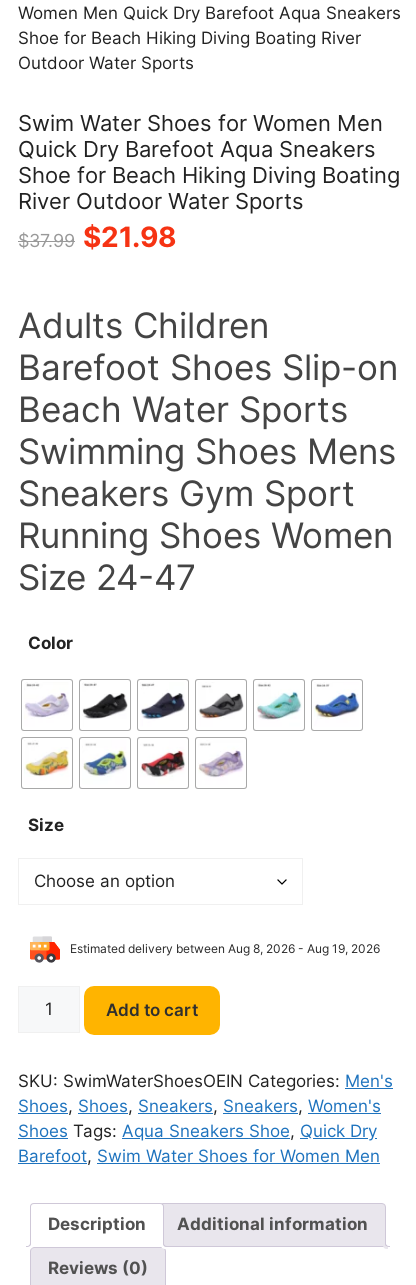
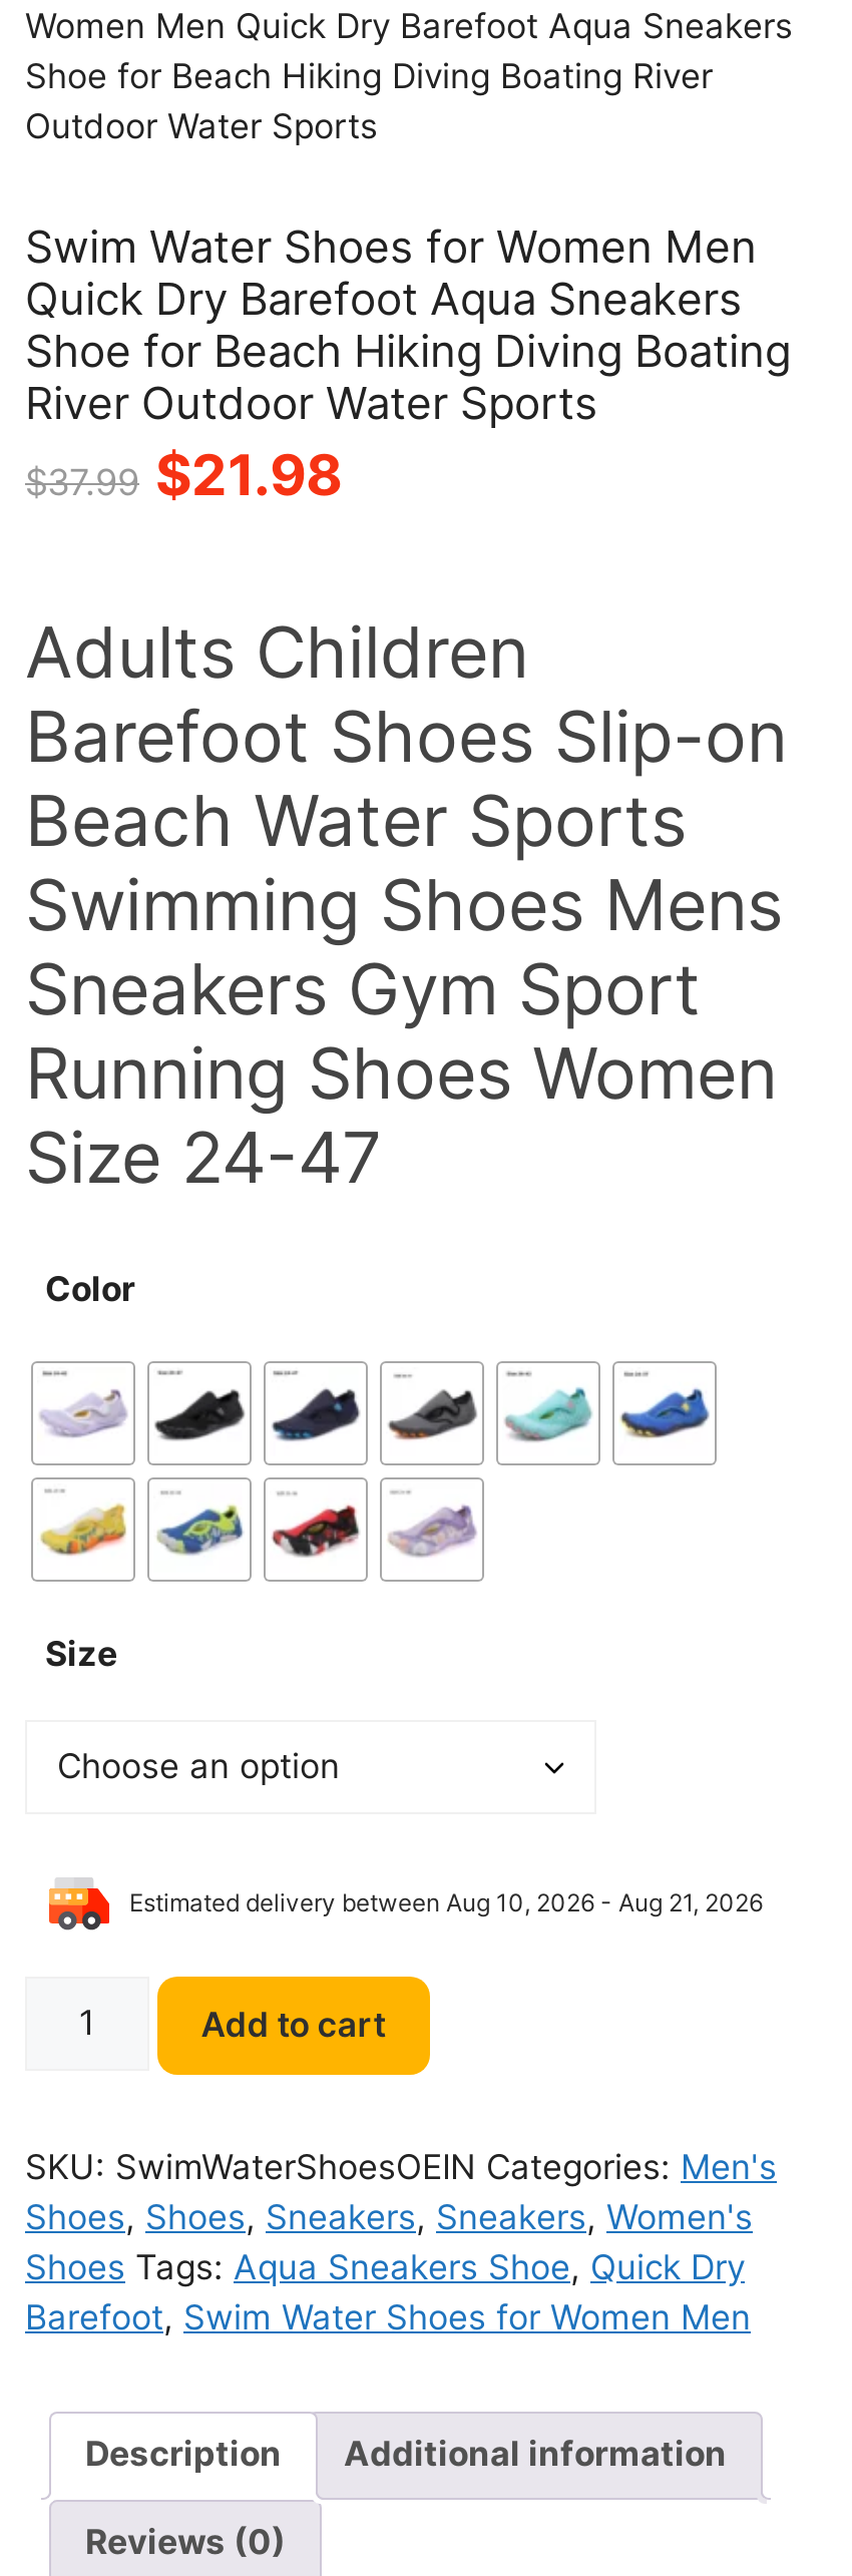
- Estimated delivery between Aug 8, 2026 - Aug 19, 2026
+ Estimated delivery between Aug 10, 2026 - Aug 21, 2026
